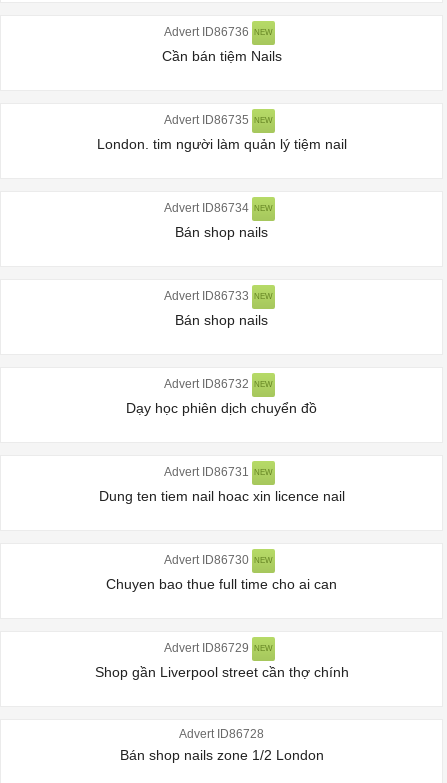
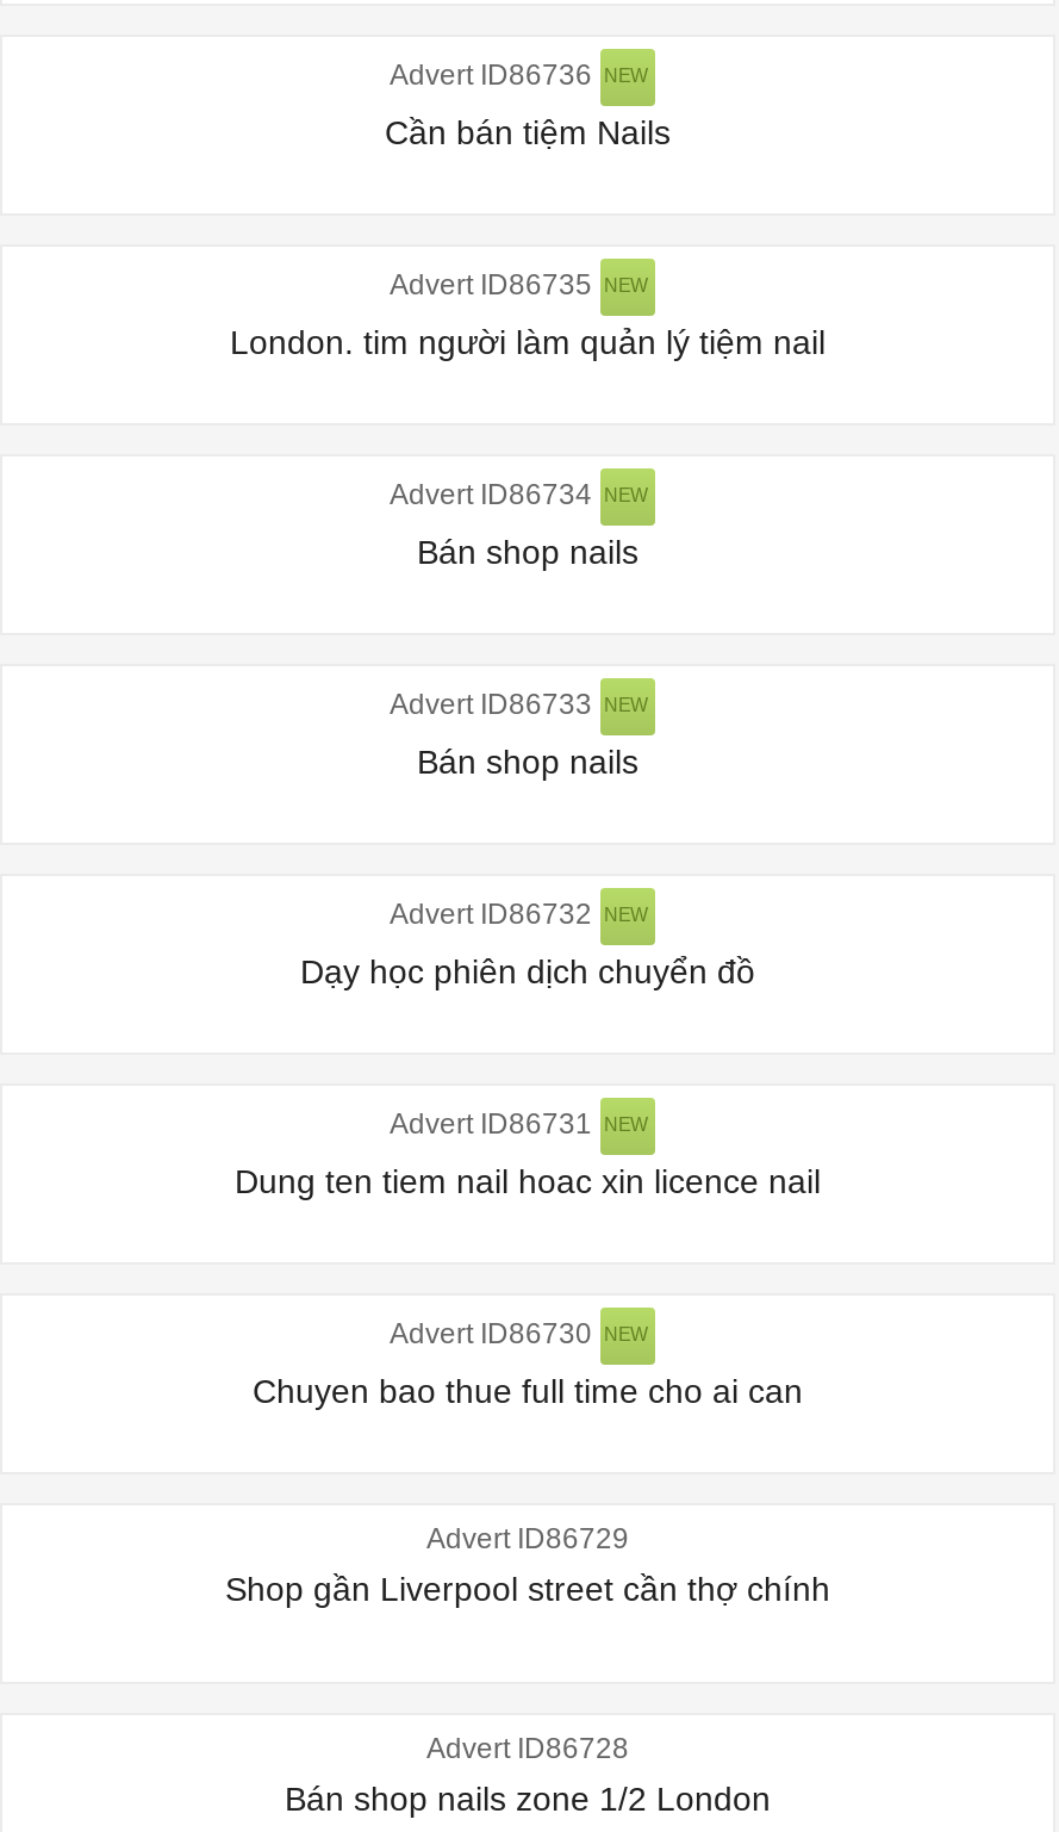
- Advert ID86729 NEW
+ Advert ID86729
